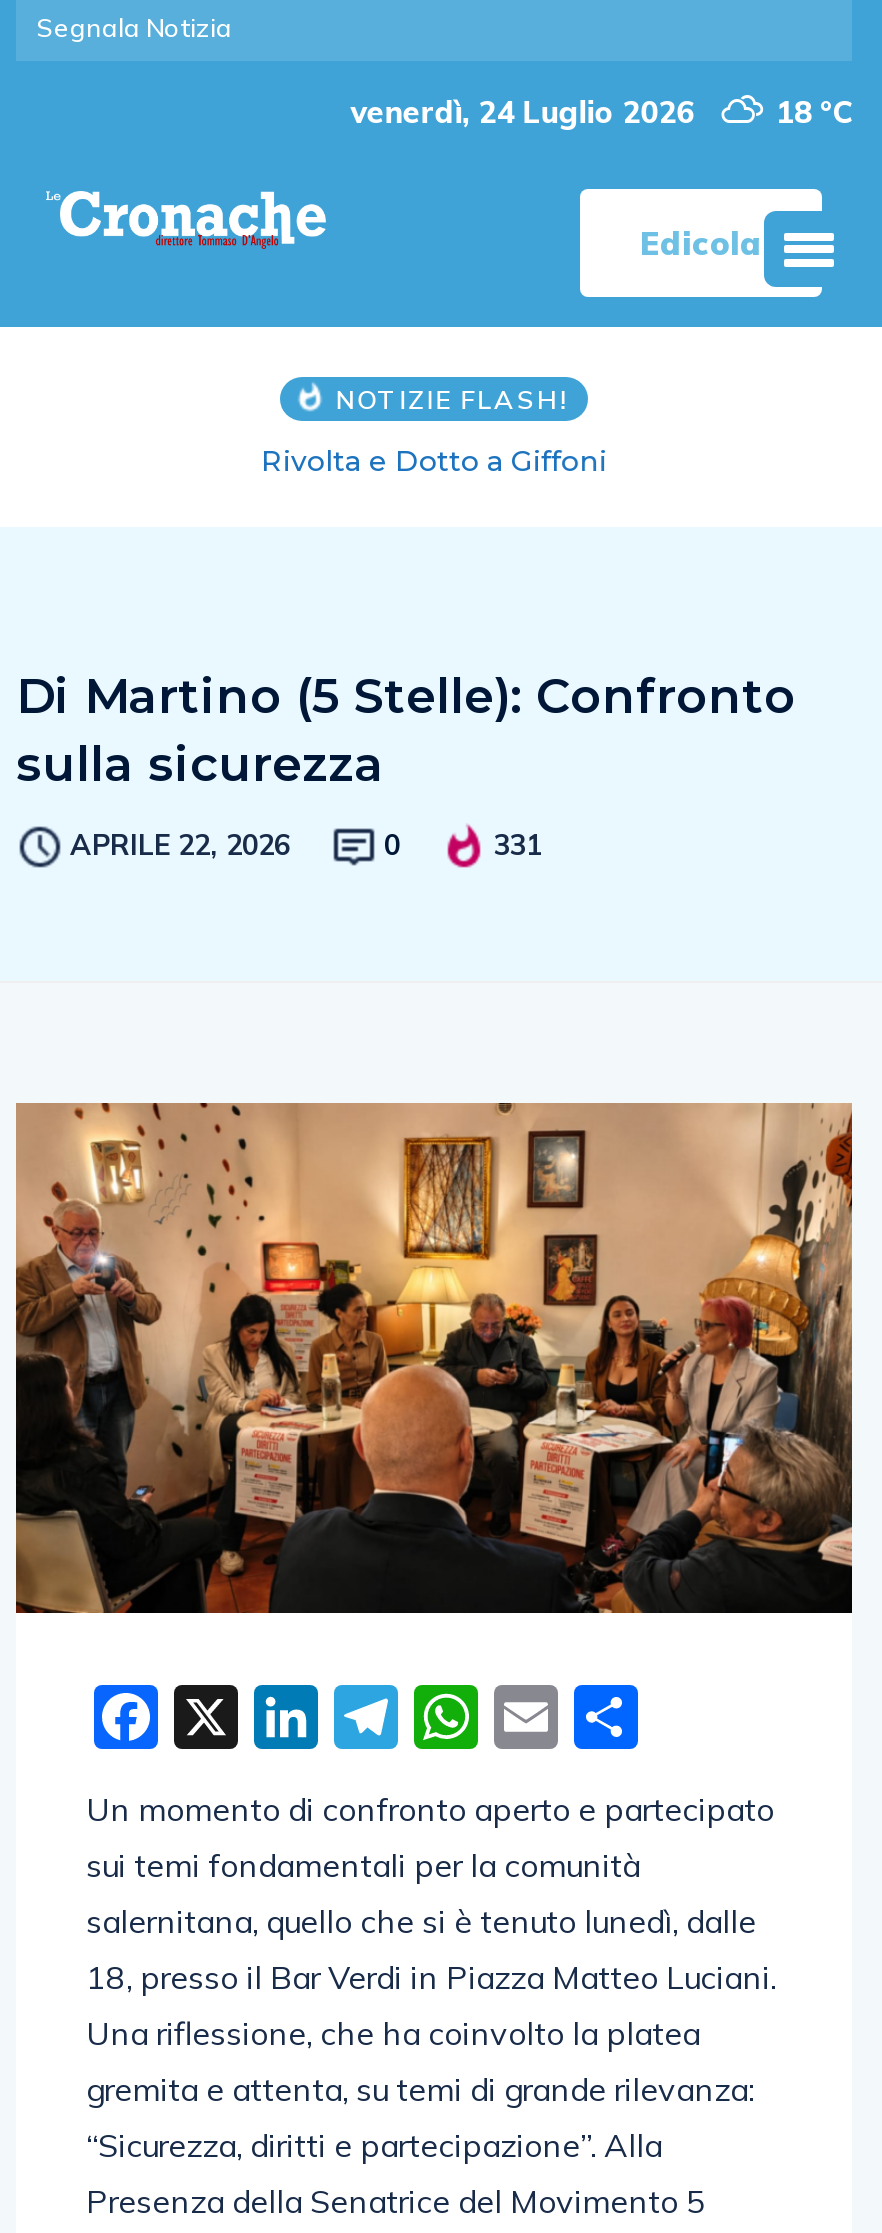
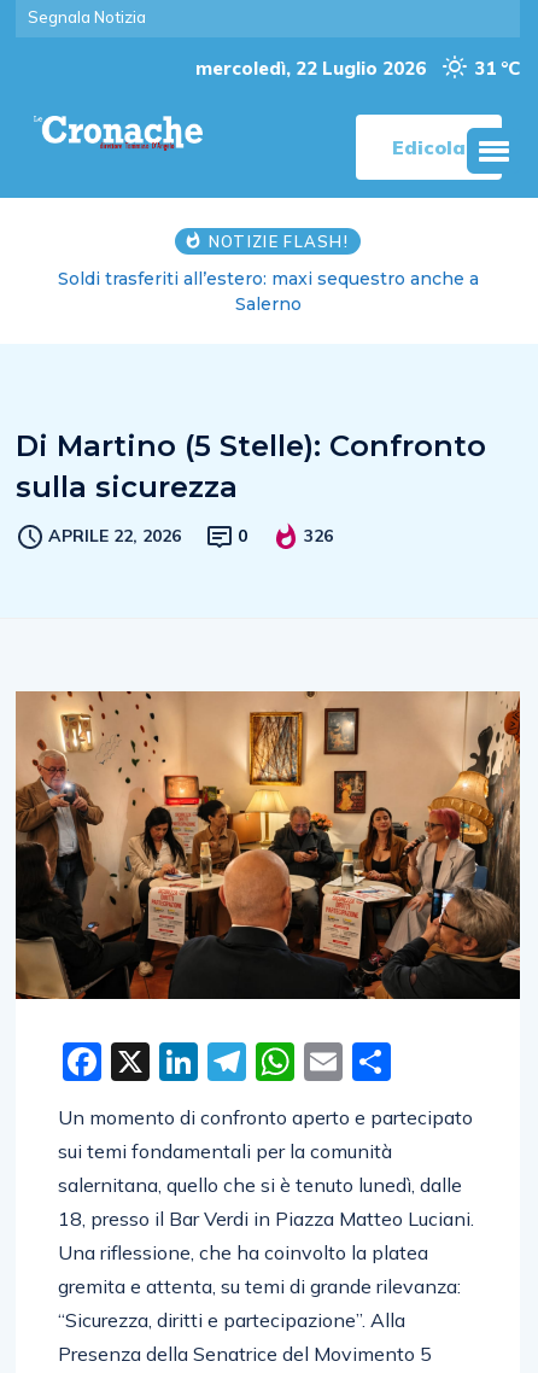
- venerdì, 24 Luglio 2026
+ mercoledì, 22 Luglio 2026

- 18 °C
+ 31 °C

- Rivolta e Dotto a Giffoni
+ Soldi trasferiti all’estero: maxi sequestro anche a
+ Salerno

- 331
+ 326
